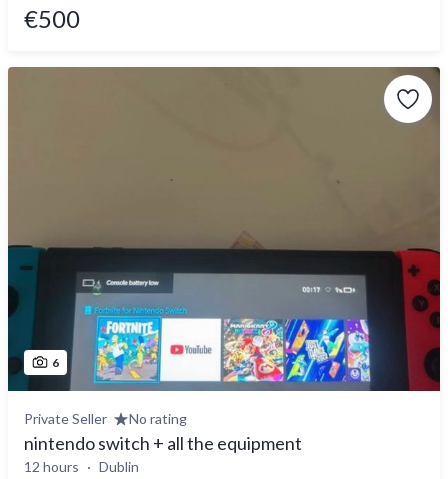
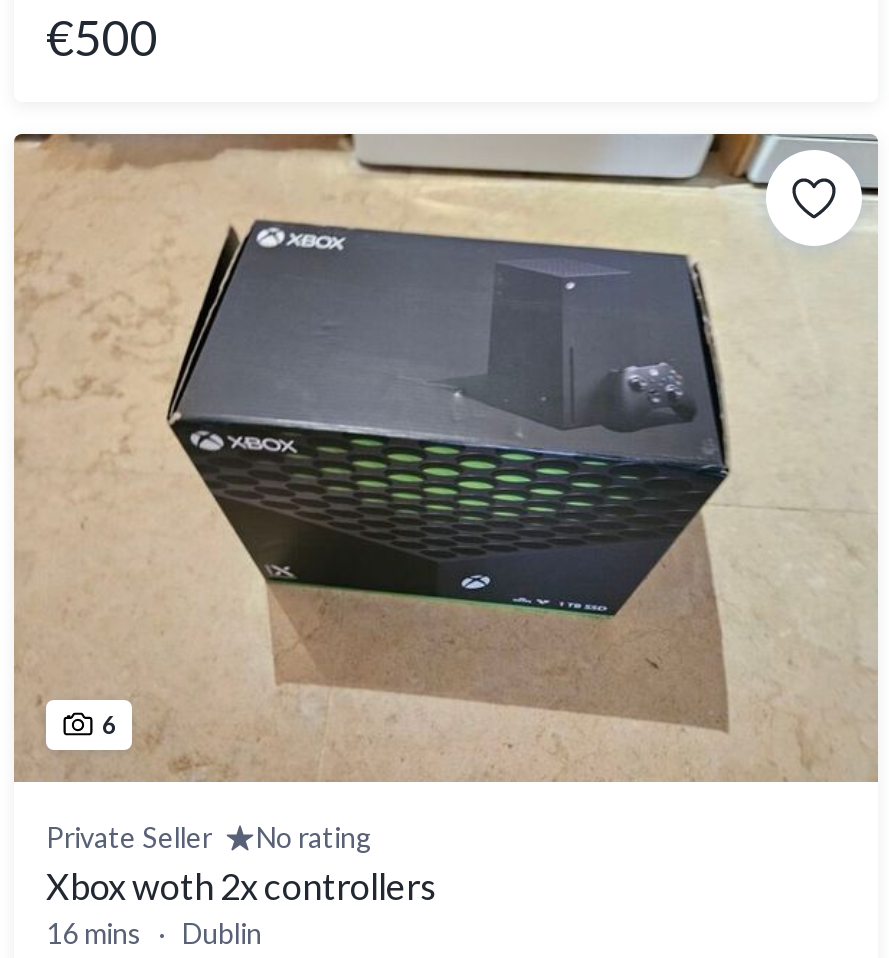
- [image]
- nintendo switch + all the equipment
- 12 hours
+ [image]
+ Xbox woth 2x controllers
+ 16 mins
